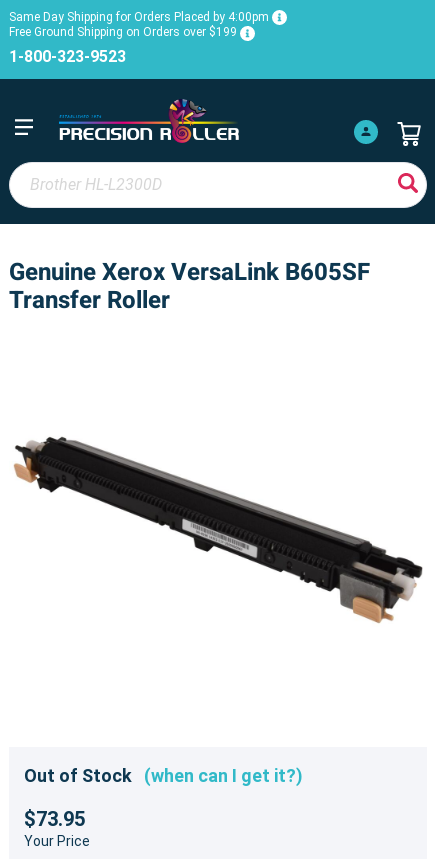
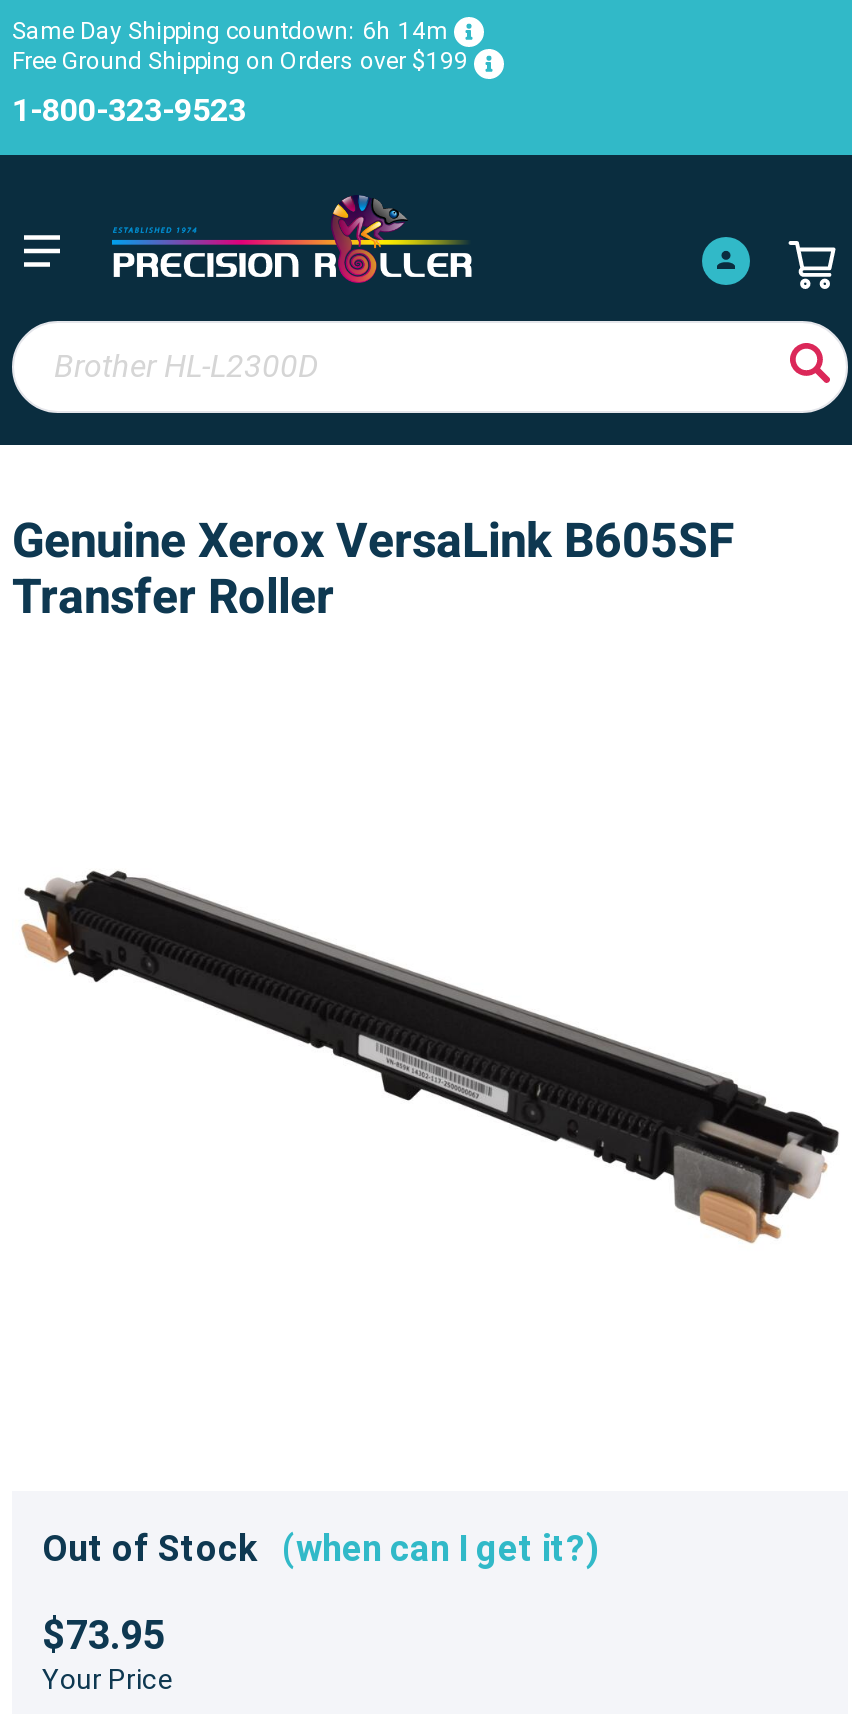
- Same Day Shipping for Orders Placed by 4:00pm
+ Same Day Shipping countdown: 6h 14m
